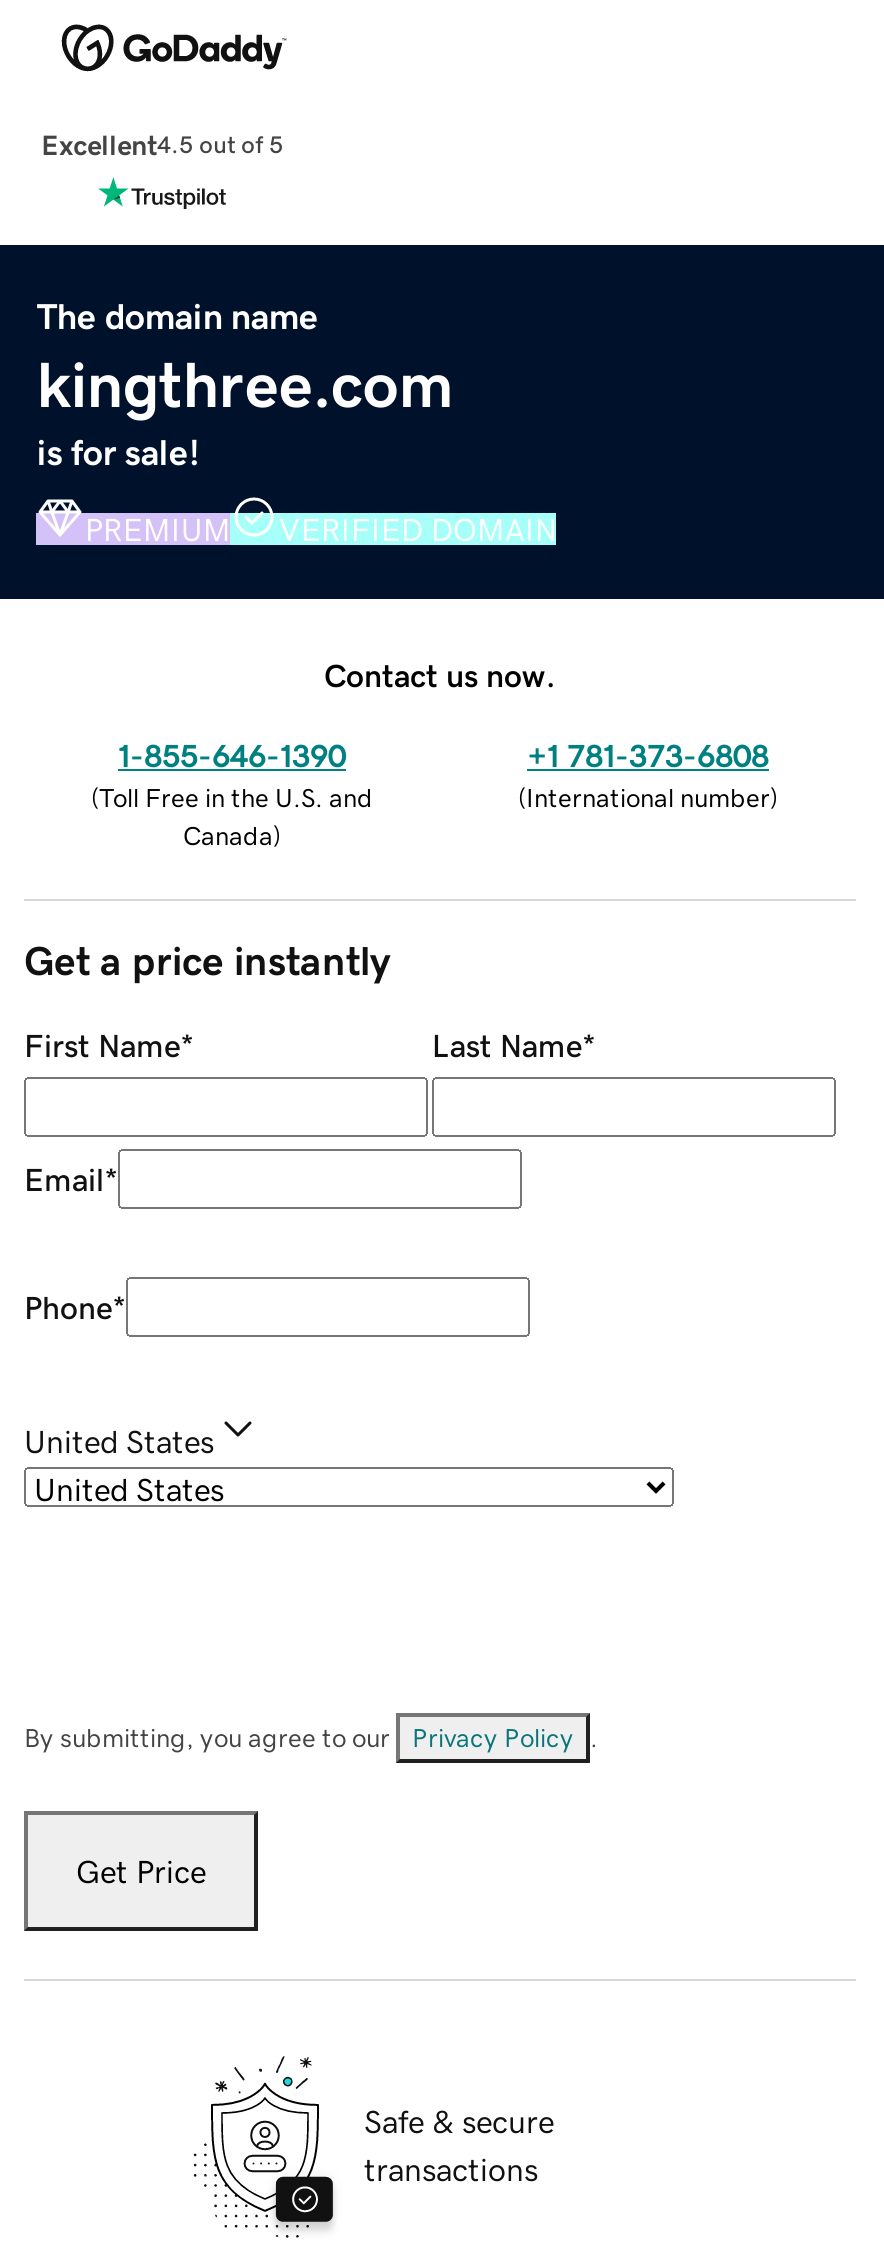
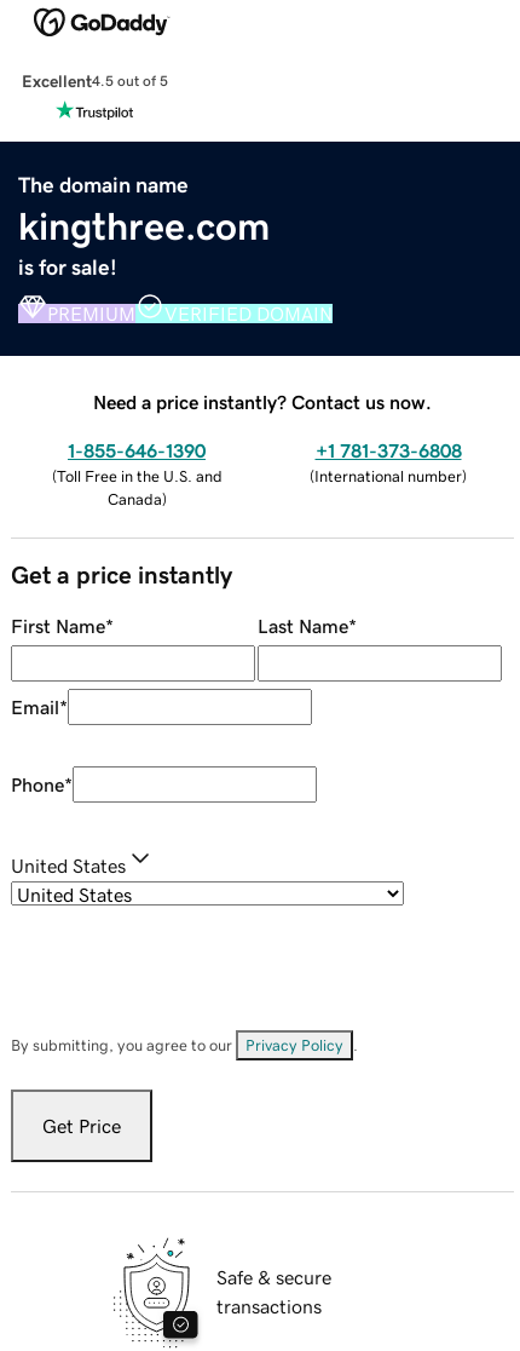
- Contact us now.
+ Need a price instantly? Contact us now.
